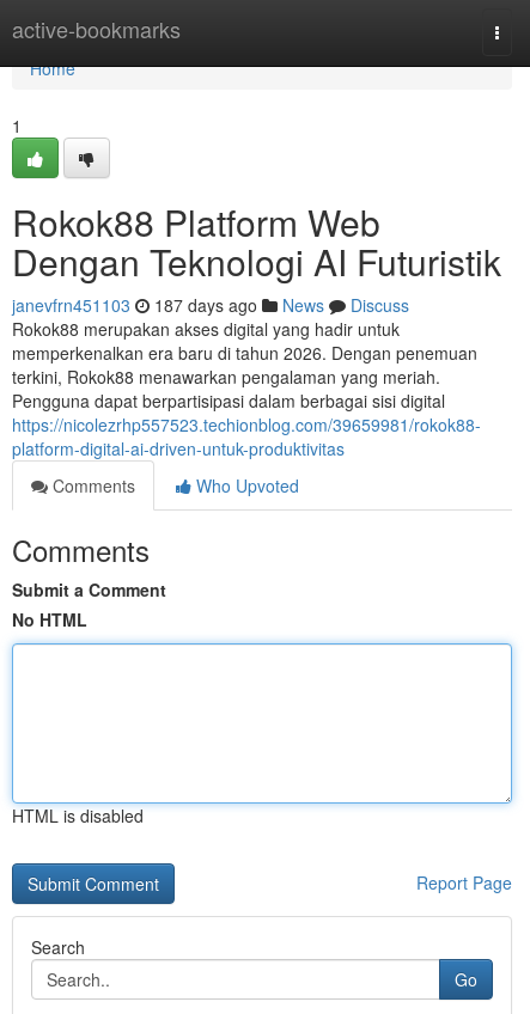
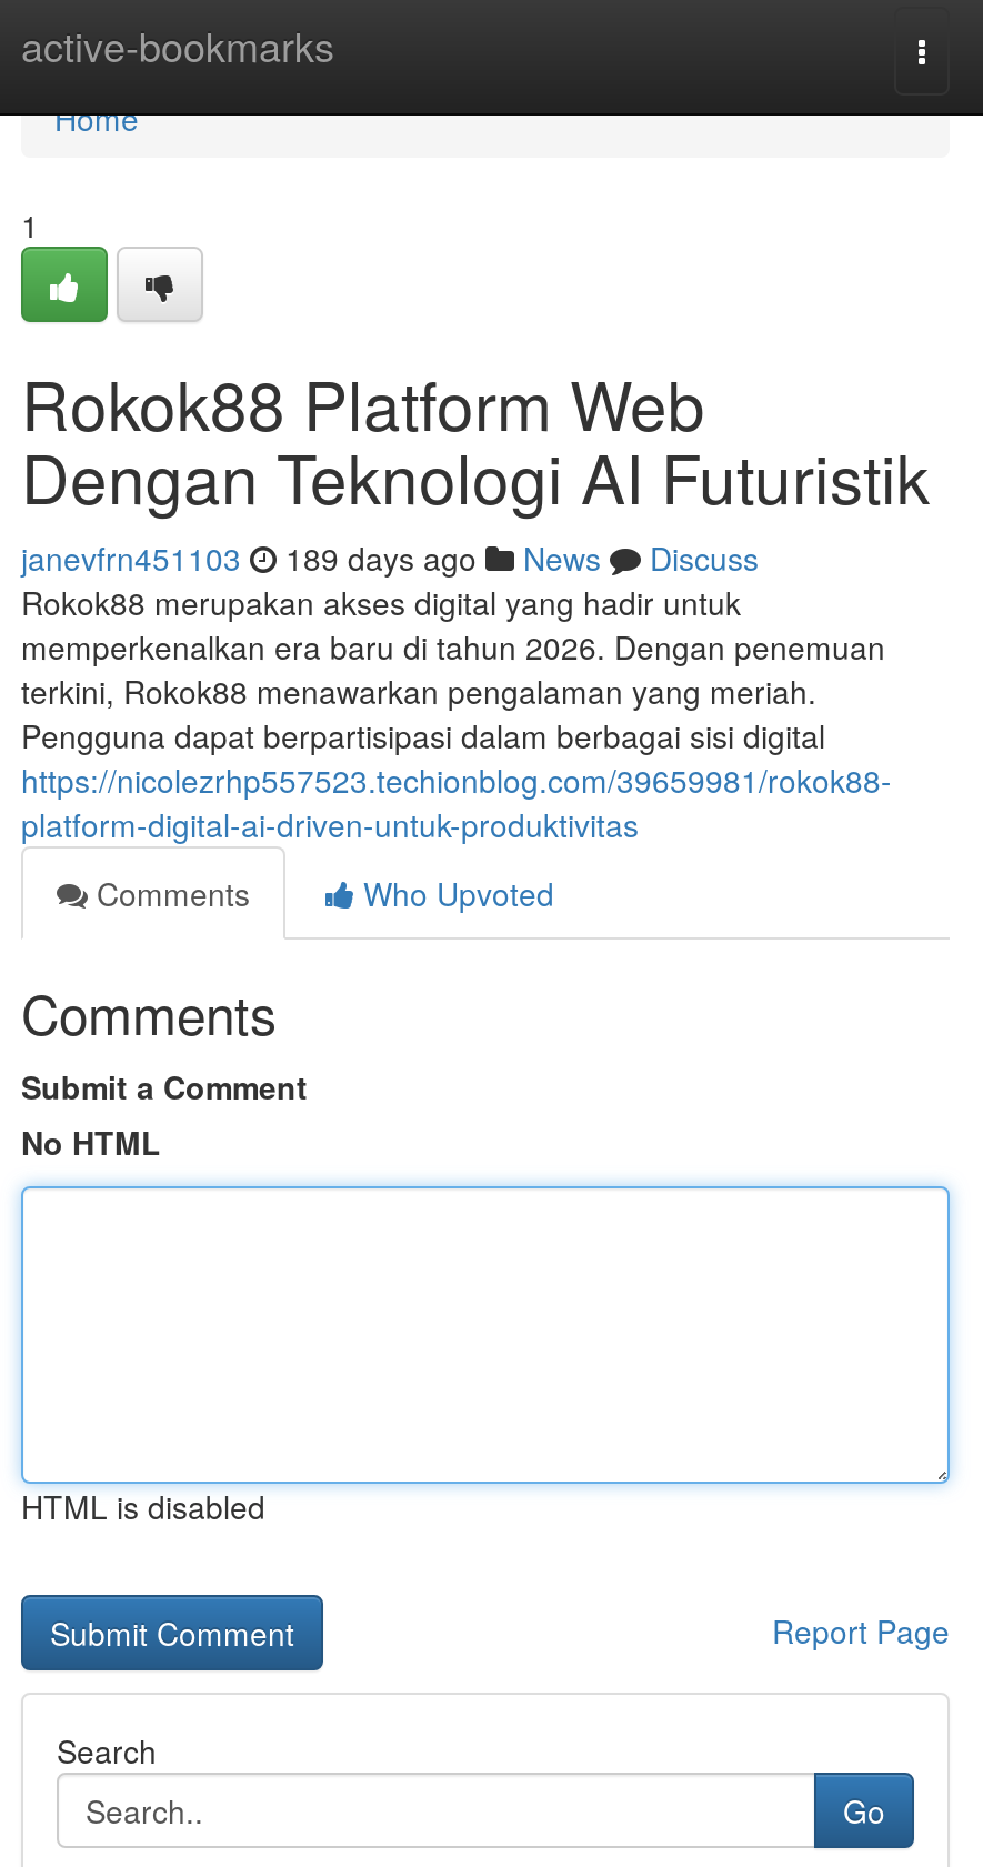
- janevfrn451103 187 days ago News Discuss
+ janevfrn451103 189 days ago News Discuss
